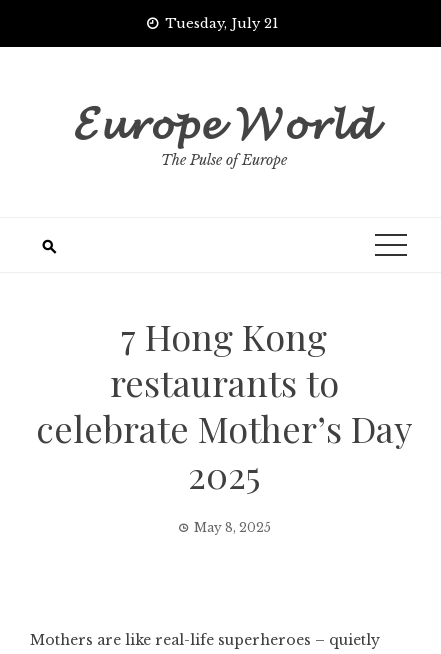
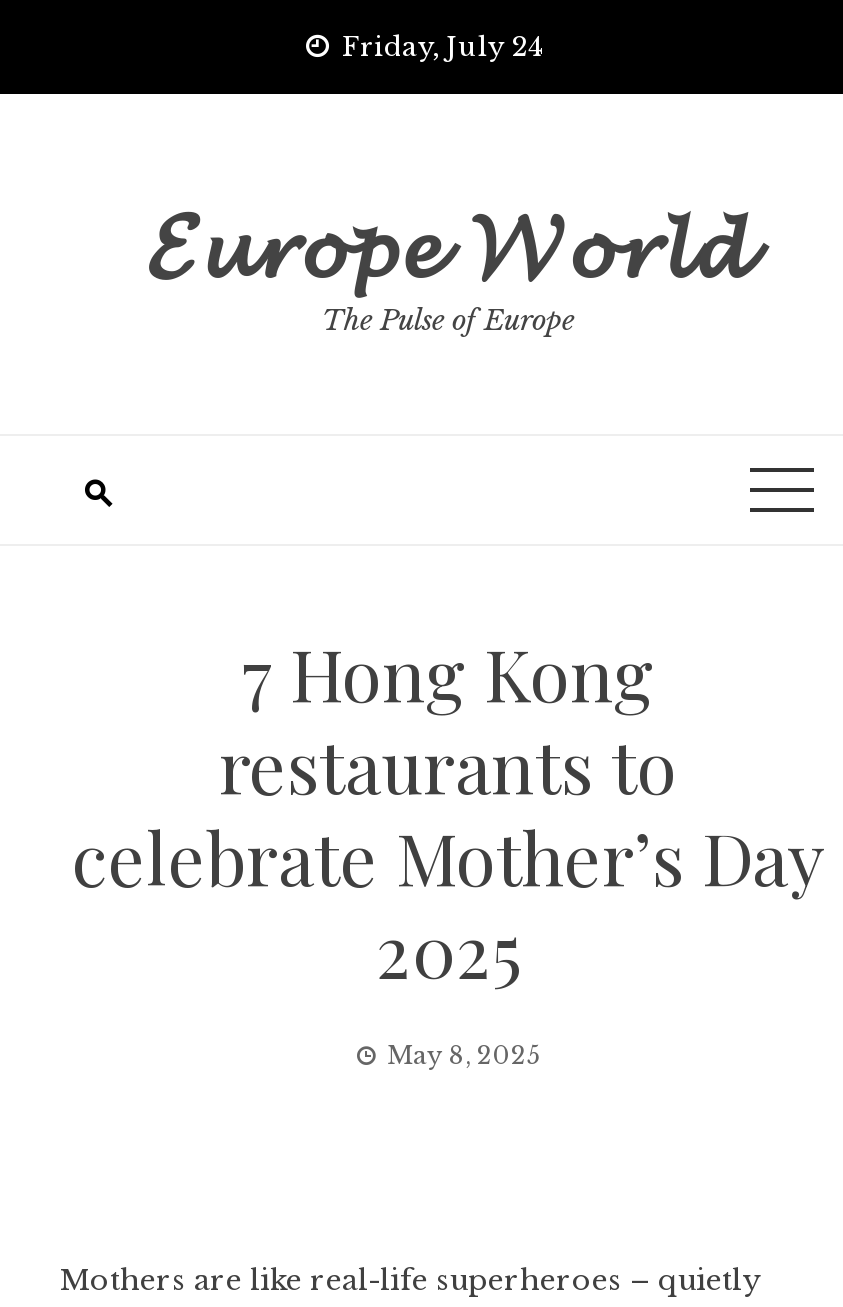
- Tuesday, July 21
+ Friday, July 24
